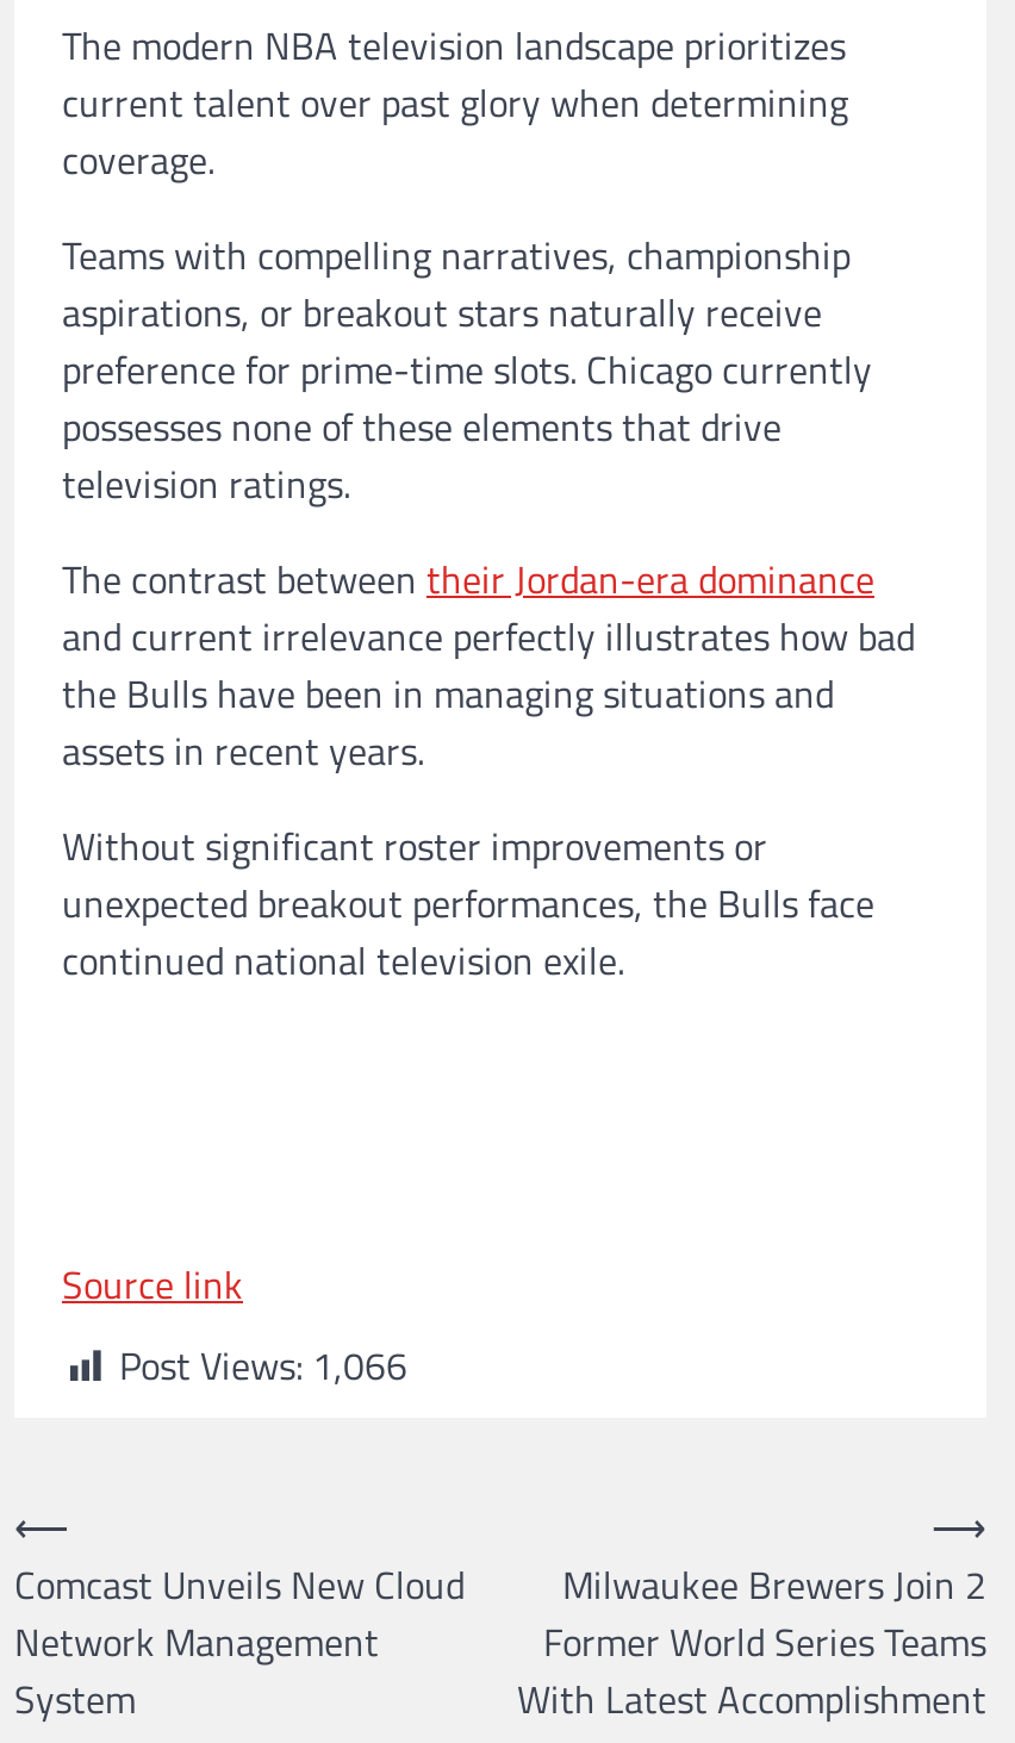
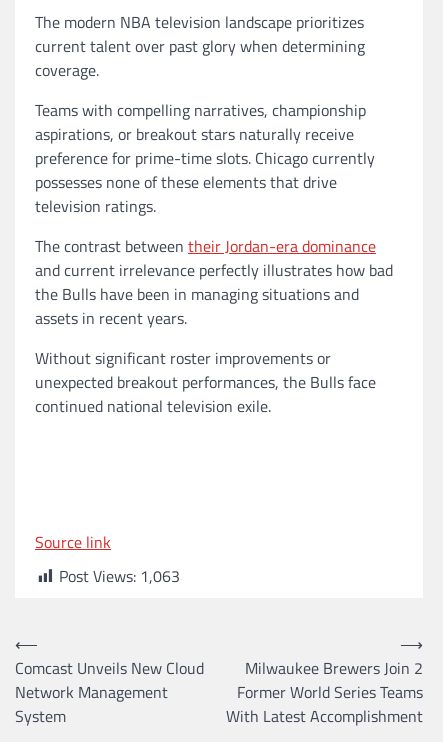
- Post Views: 1,066
+ Post Views: 1,063
